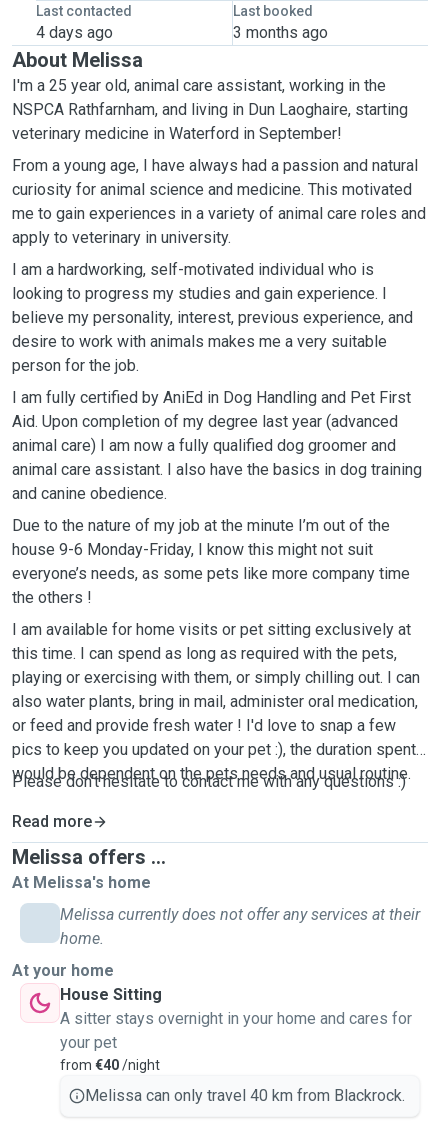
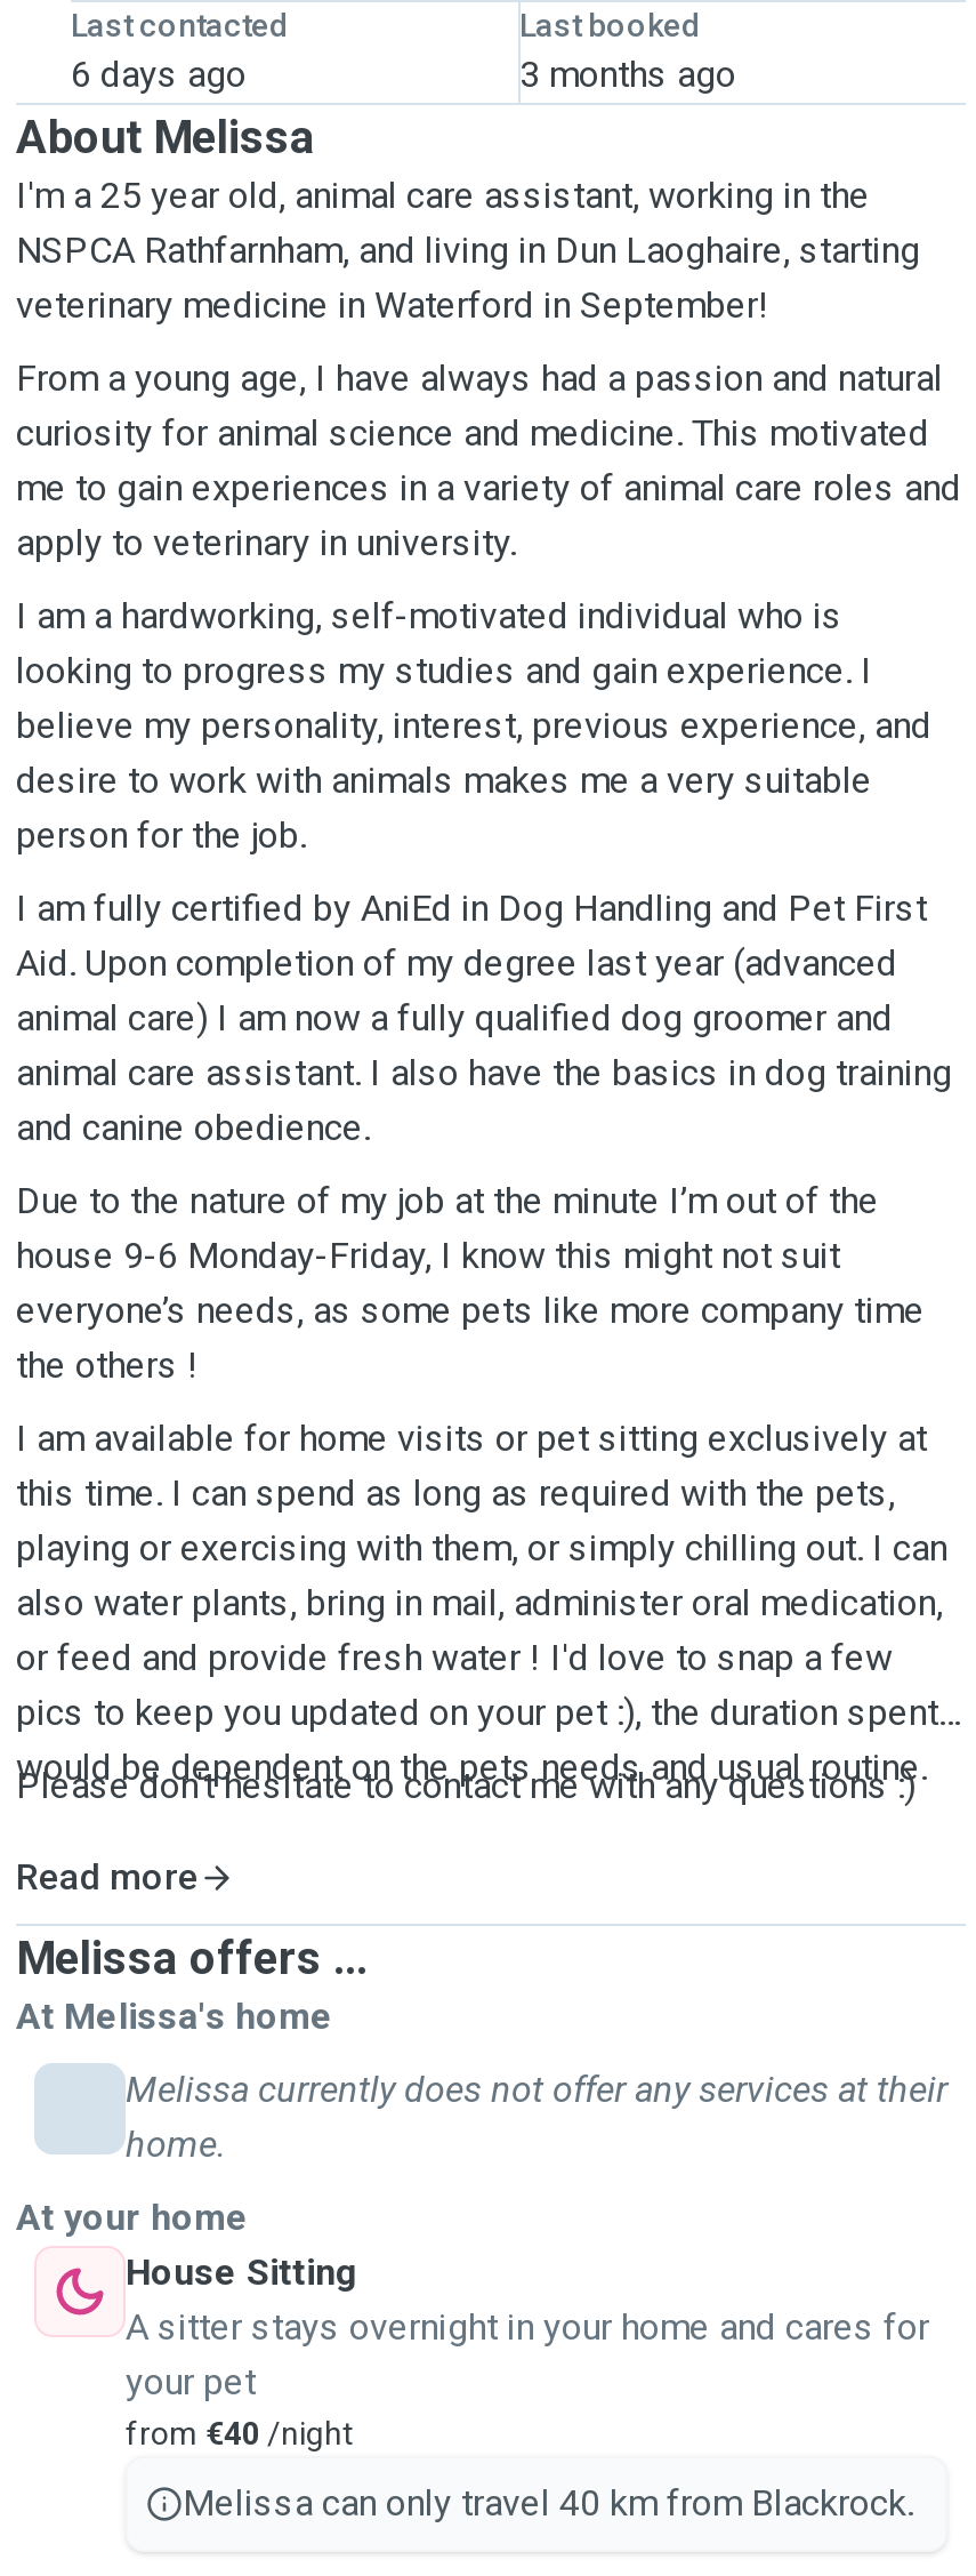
- 4 days ago
+ 6 days ago
